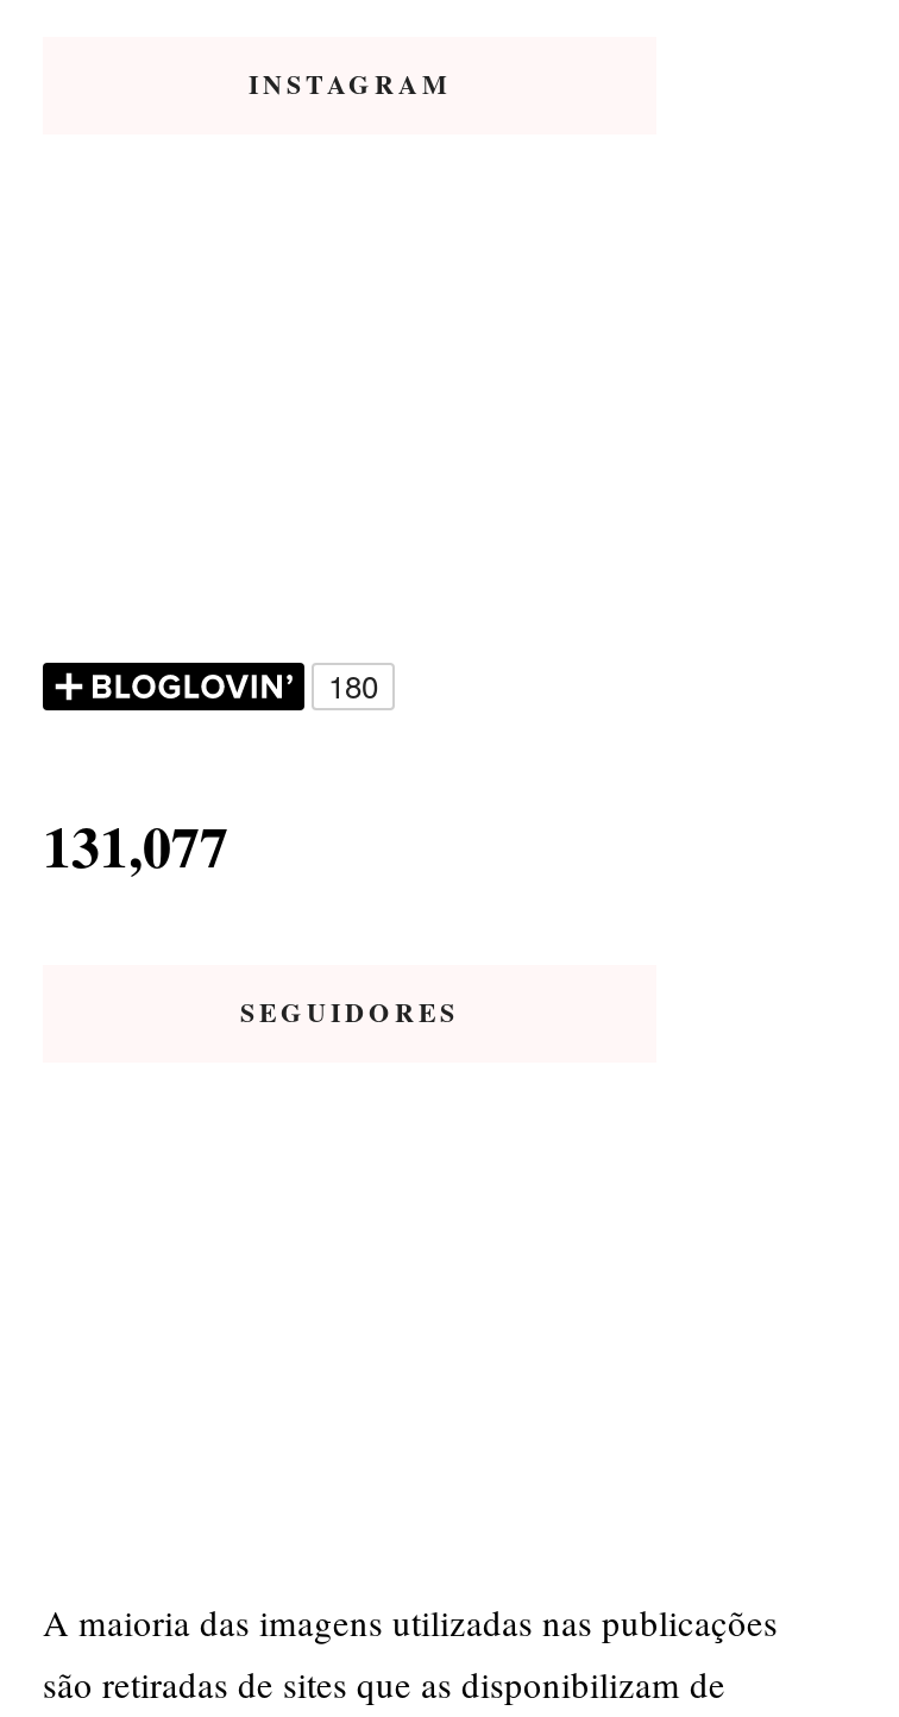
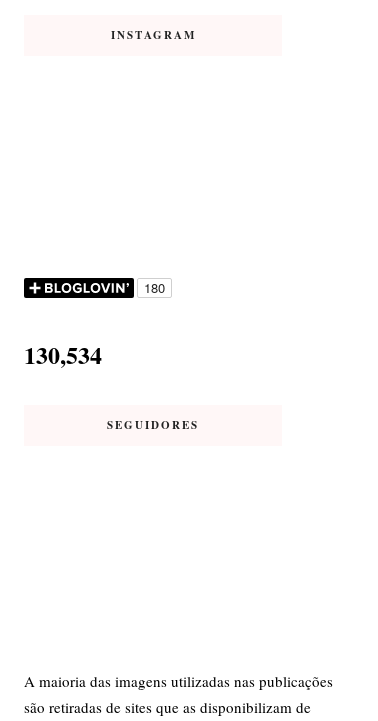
- 131,077
+ 130,534
